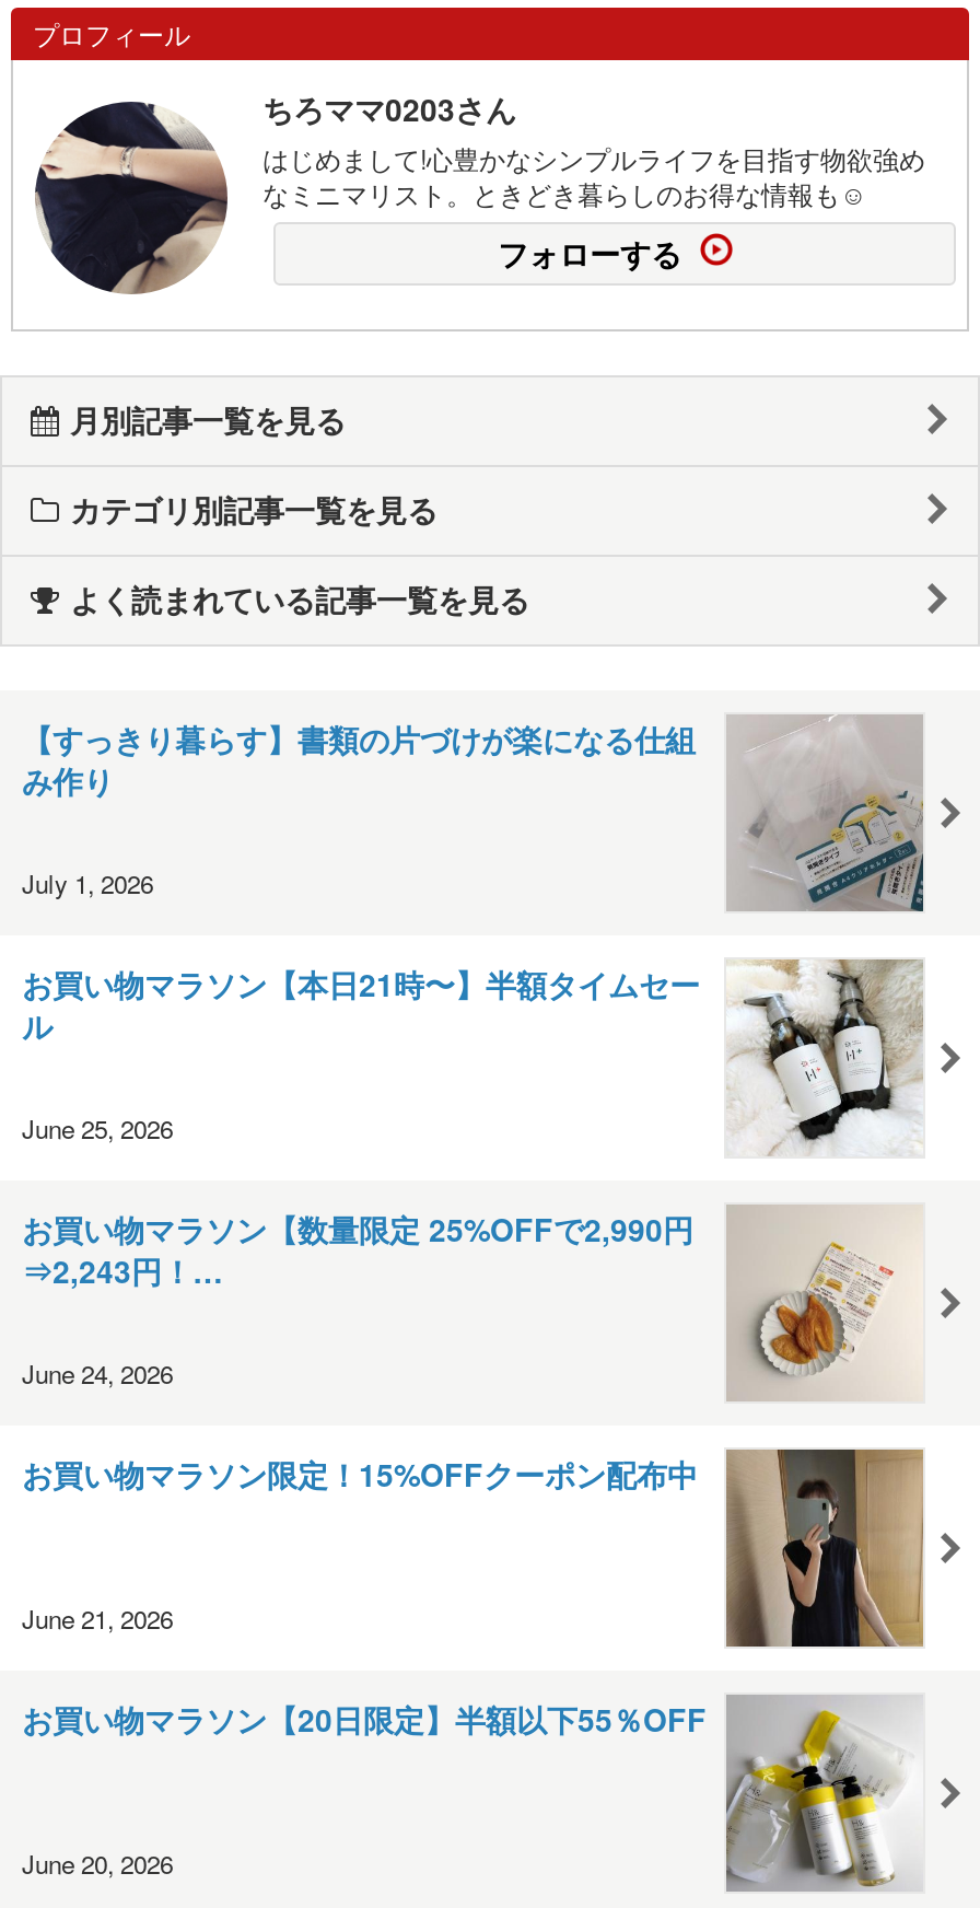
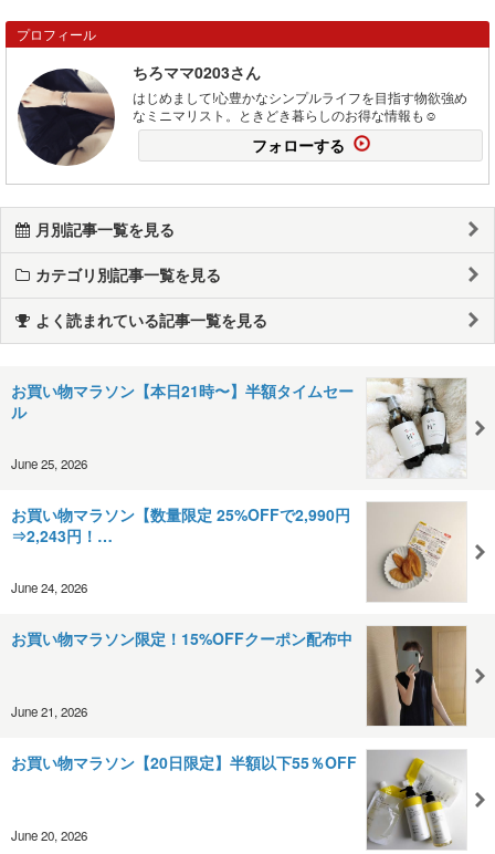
- [image]
- 【すっきり暮らす】書類の片づけが楽になる仕組
- み作り
- July 1, 2026
